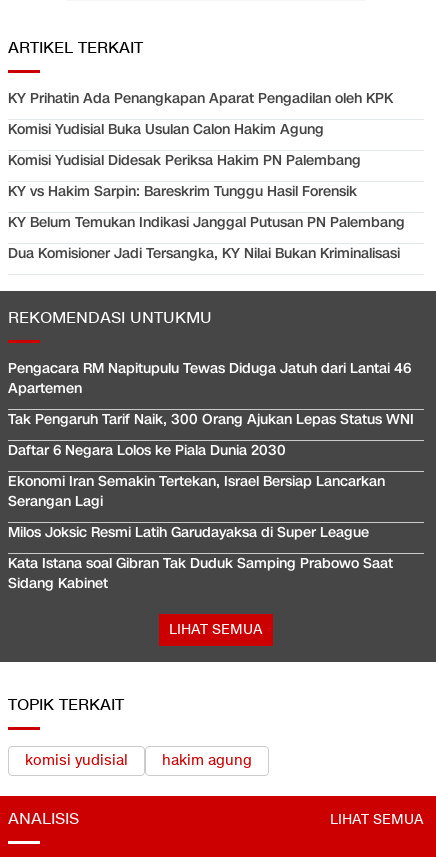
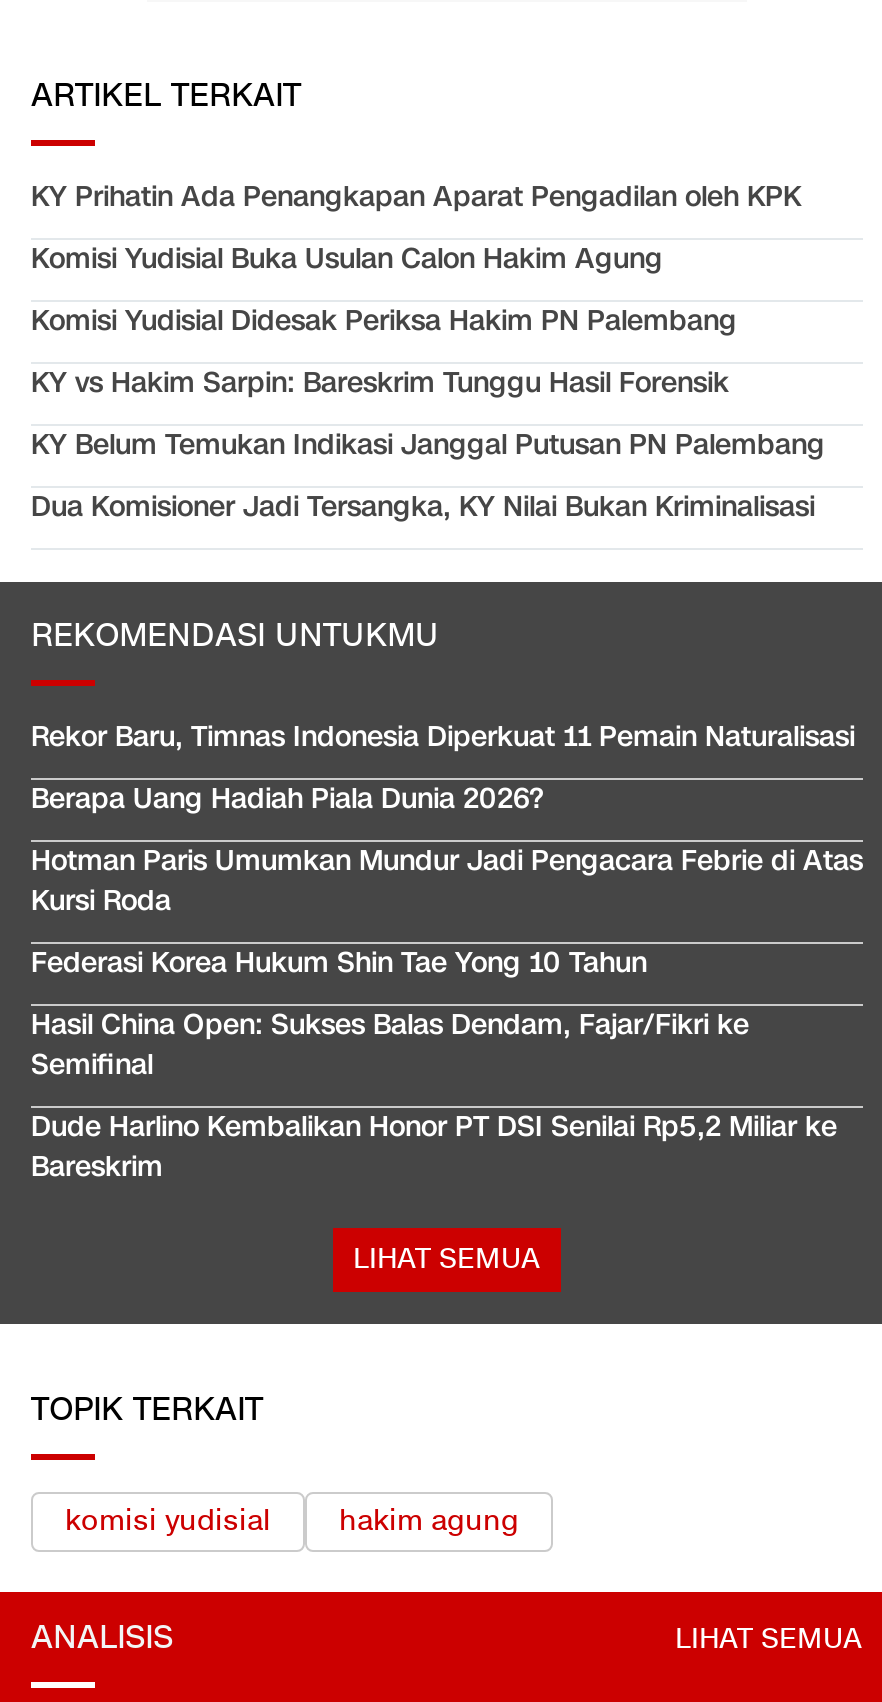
- Pengacara RM Napitupulu Tewas Diduga Jatuh dari Lantai 46
- Apartemen
+ Rekor Baru, Timnas Indonesia Diperkuat 11 Pemain Naturalisasi

- Tak Pengaruh Tarif Naik, 300 Orang Ajukan Lepas Status WNI
+ Berapa Uang Hadiah Piala Dunia 2026?

- Daftar 6 Negara Lolos ke Piala Dunia 2030
+ Hotman Paris Umumkan Mundur Jadi Pengacara Febrie di Atas
+ Kursi Roda

- Ekonomi Iran Semakin Tertekan, Israel Bersiap Lancarkan
- Serangan Lagi
+ Federasi Korea Hukum Shin Tae Yong 10 Tahun

- Milos Joksic Resmi Latih Garudayaksa di Super League
+ Hasil China Open: Sukses Balas Dendam, Fajar/Fikri ke
+ Semifinal

- Kata Istana soal Gibran Tak Duduk Samping Prabowo Saat
- Sidang Kabinet
+ Dude Harlino Kembalikan Honor PT DSI Senilai Rp5,2 Miliar ke
+ Bareskrim
